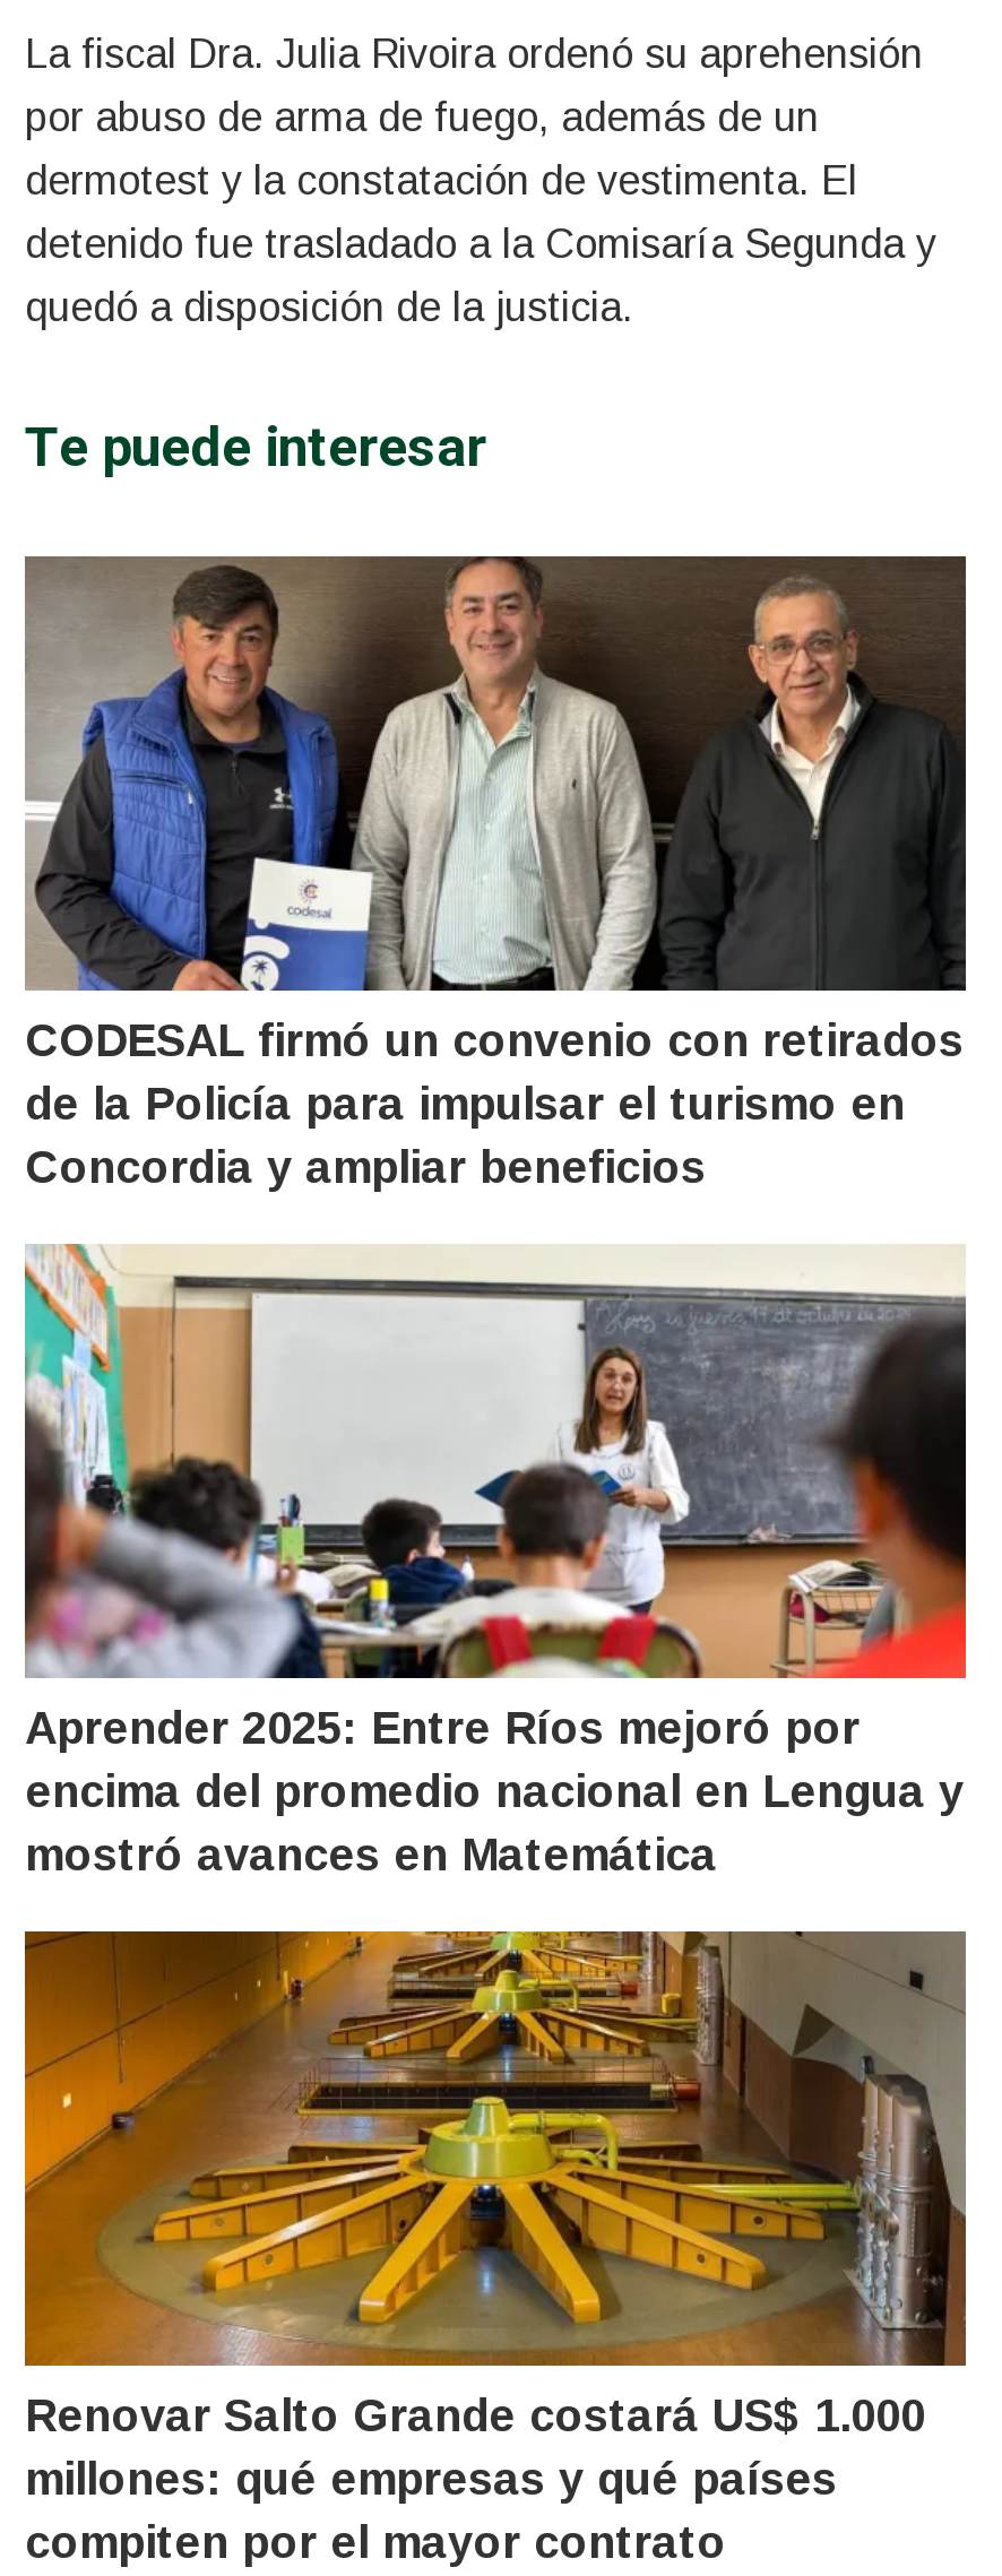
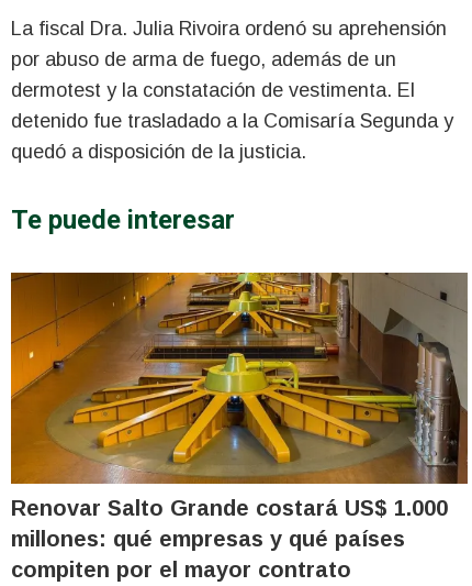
- [image]
- CODESAL firmó un convenio con retirados
- de la Policía para impulsar el turismo en
- Concordia y ampliar beneficios

- [image]
- Aprender 2025: Entre Ríos mejoró por
- encima del promedio nacional en Lengua y
- mostró avances en Matemática
